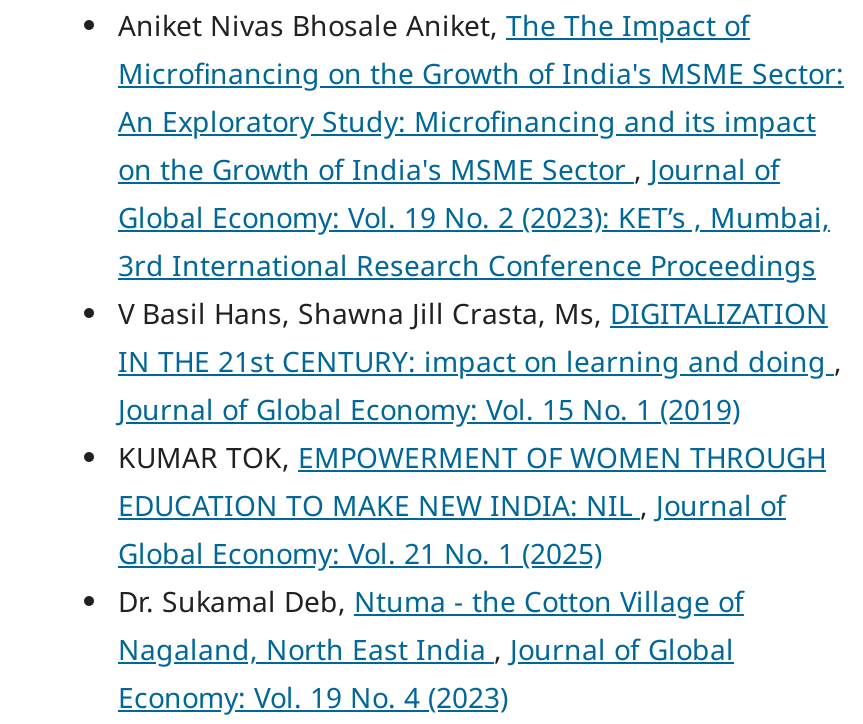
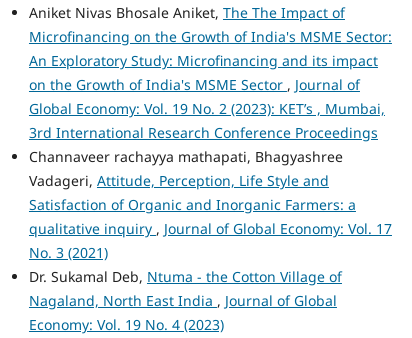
- V Basil Hans, Shawna Jill Crasta, Ms, DIGITALIZATION
- IN THE 21st CENTURY: impact on learning and doing,
- Journal of Global Economy: Vol. 15 No. 1 (2019)
- KUMAR TOK, EMPOWERMENT OF WOMEN THROUGH
- EDUCATION TO MAKE NEW INDIA: NIL, Journal of
- Global Economy: Vol. 21 No. 1 (2025)
+ Channaveer rachayya mathapati, Bhagyashree
+ Vadageri, Attitude, Perception, Life Style and
+ Satisfaction of Organic and Inorganic Farmers: a
+ qualitative inquiry, Journal of Global Economy: Vol. 17
+ No. 3 (2021)
